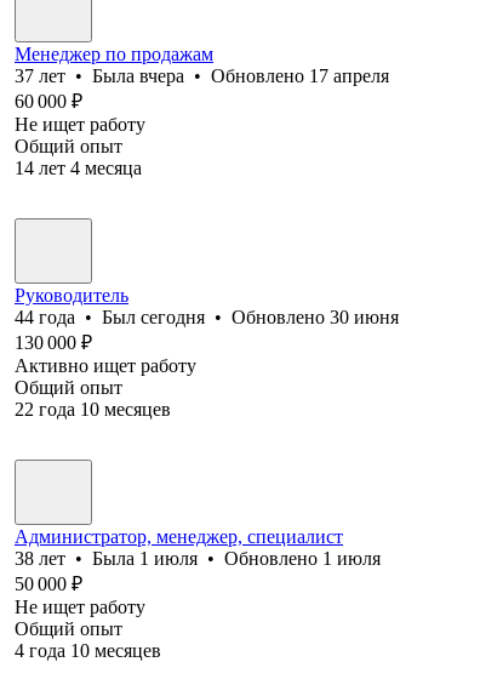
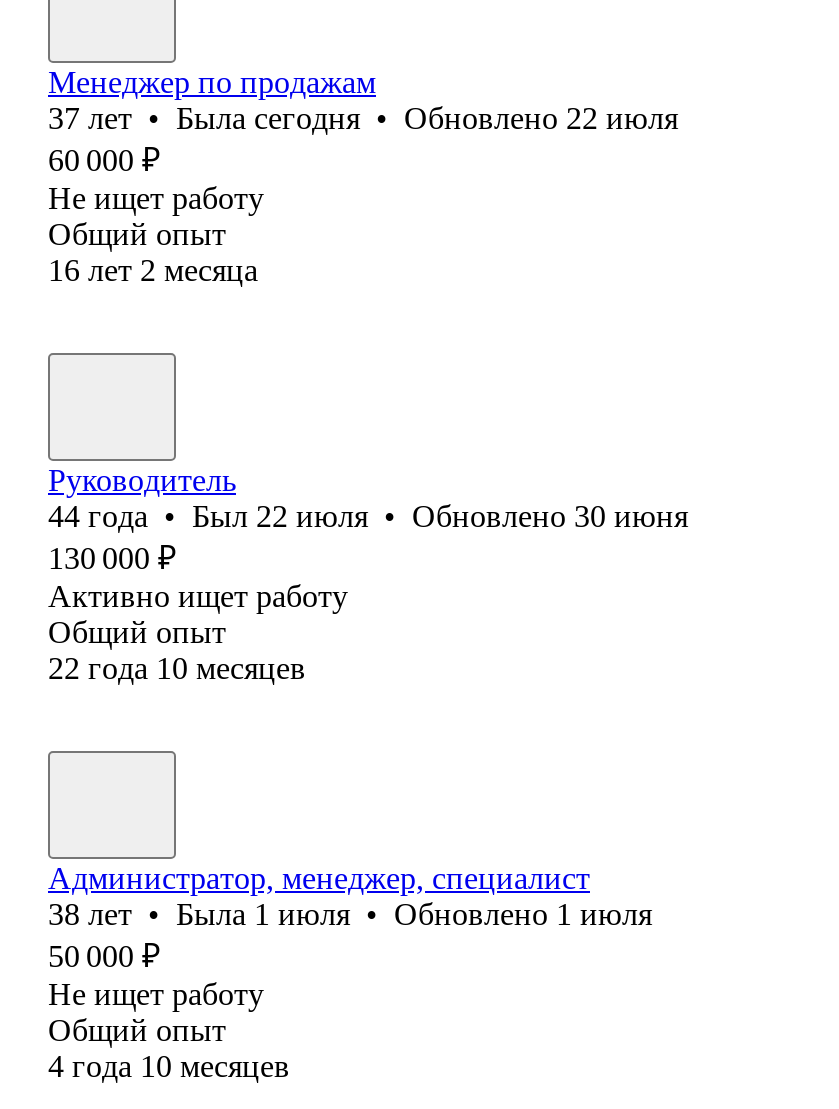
- 37 лет • Была вчера • Обновлено 17 апреля
+ 37 лет • Была сегодня • Обновлено 22 июля

- 14 лет 4 месяца
+ 16 лет 2 месяца

- 44 года • Был сегодня • Обновлено 30 июня
+ 44 года • Был 22 июля • Обновлено 30 июня
